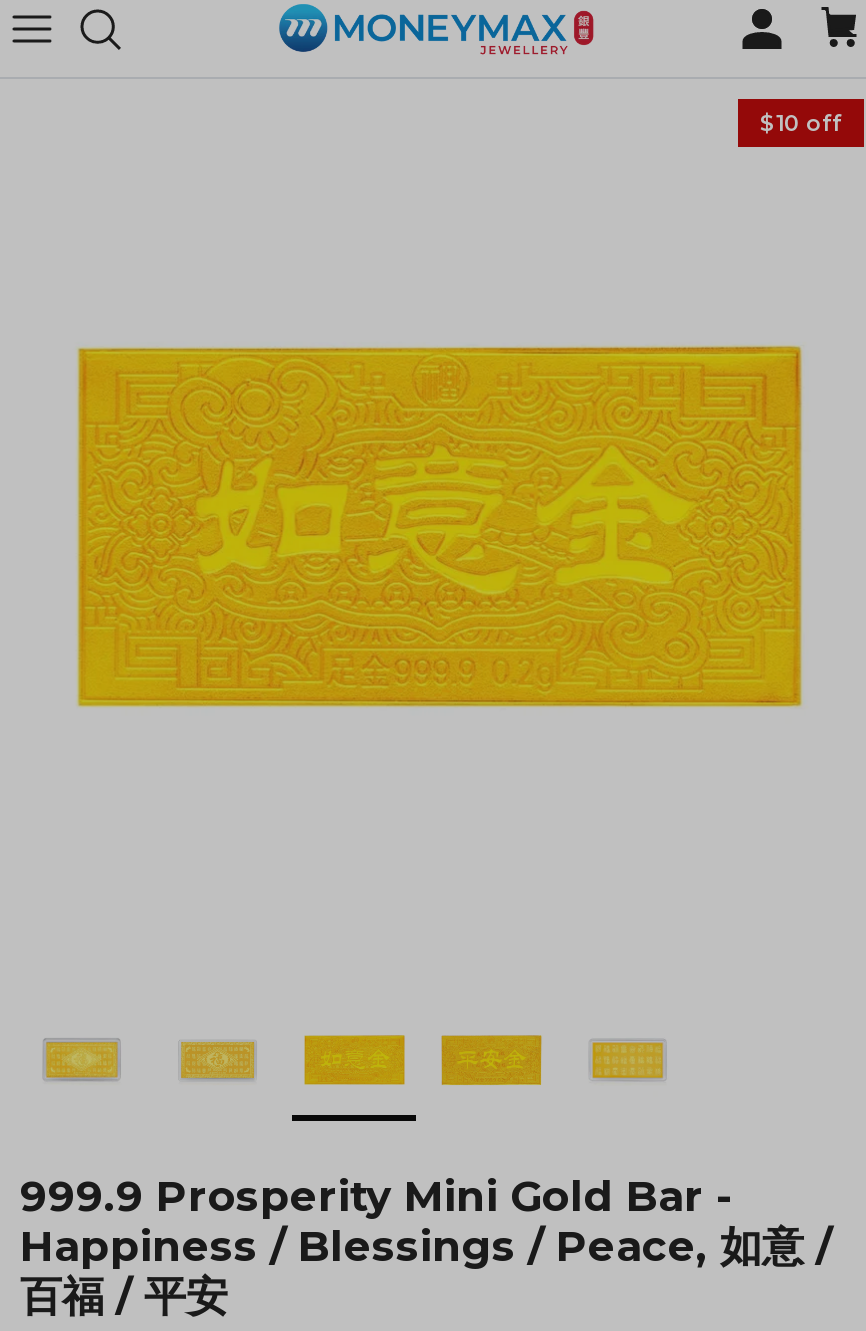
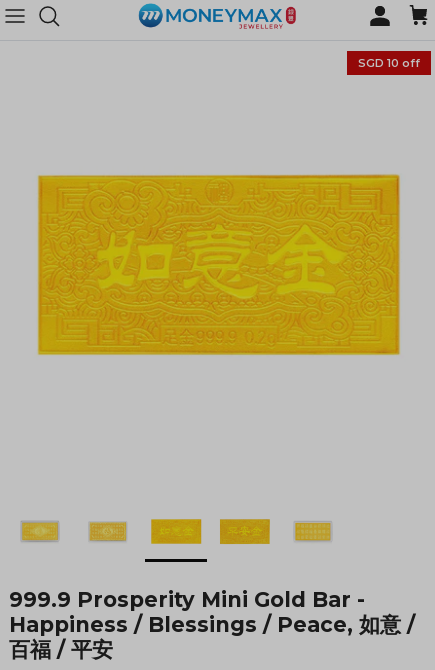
- $10 off
+ SGD 10 off
